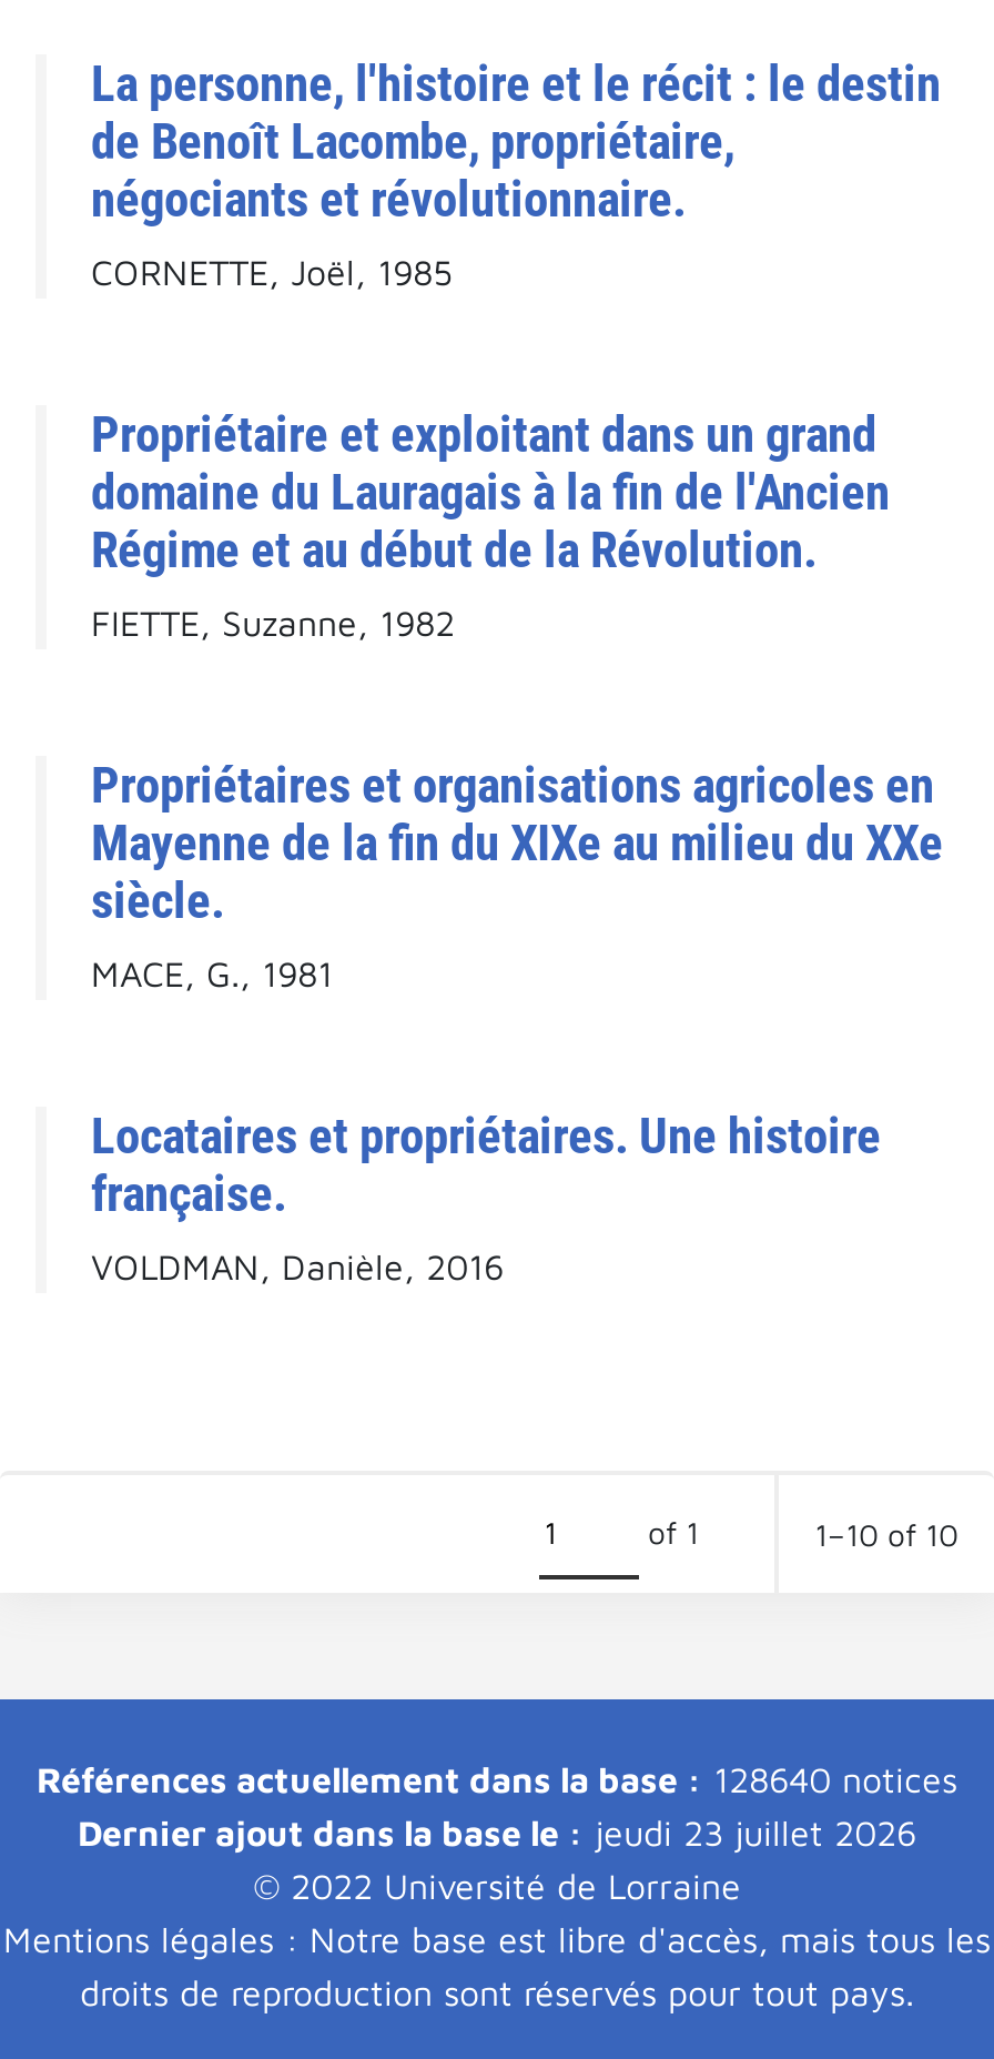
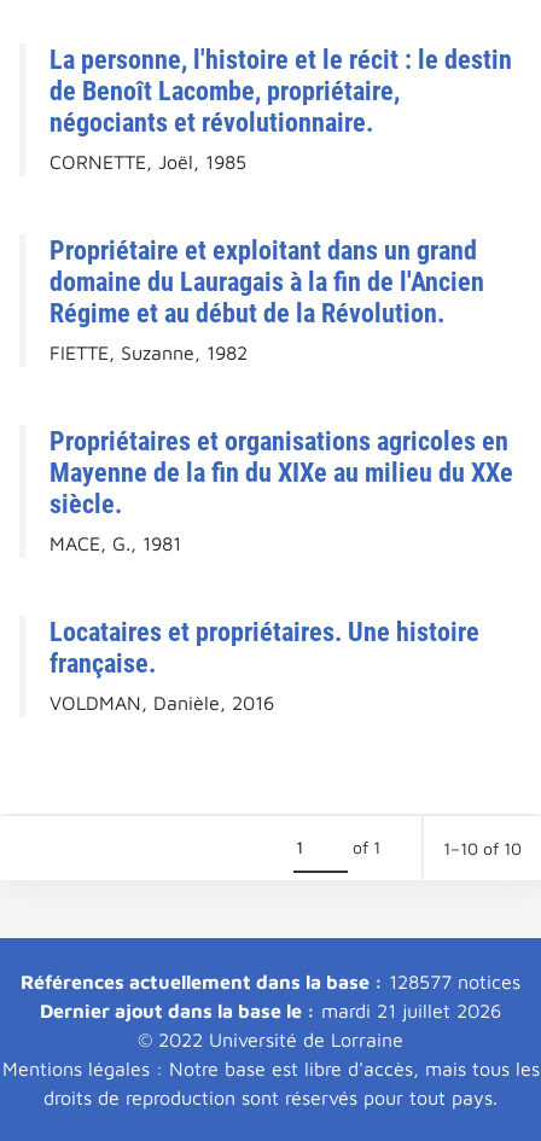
- Références actuellement dans la base : 128640 notices
+ Références actuellement dans la base : 128577 notices

- Dernier ajout dans la base le : jeudi 23 juillet 2026
+ Dernier ajout dans la base le : mardi 21 juillet 2026
